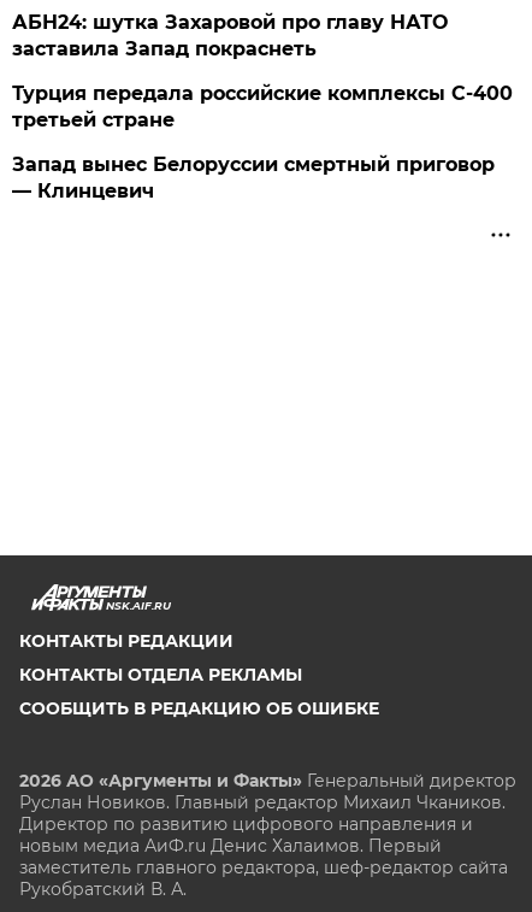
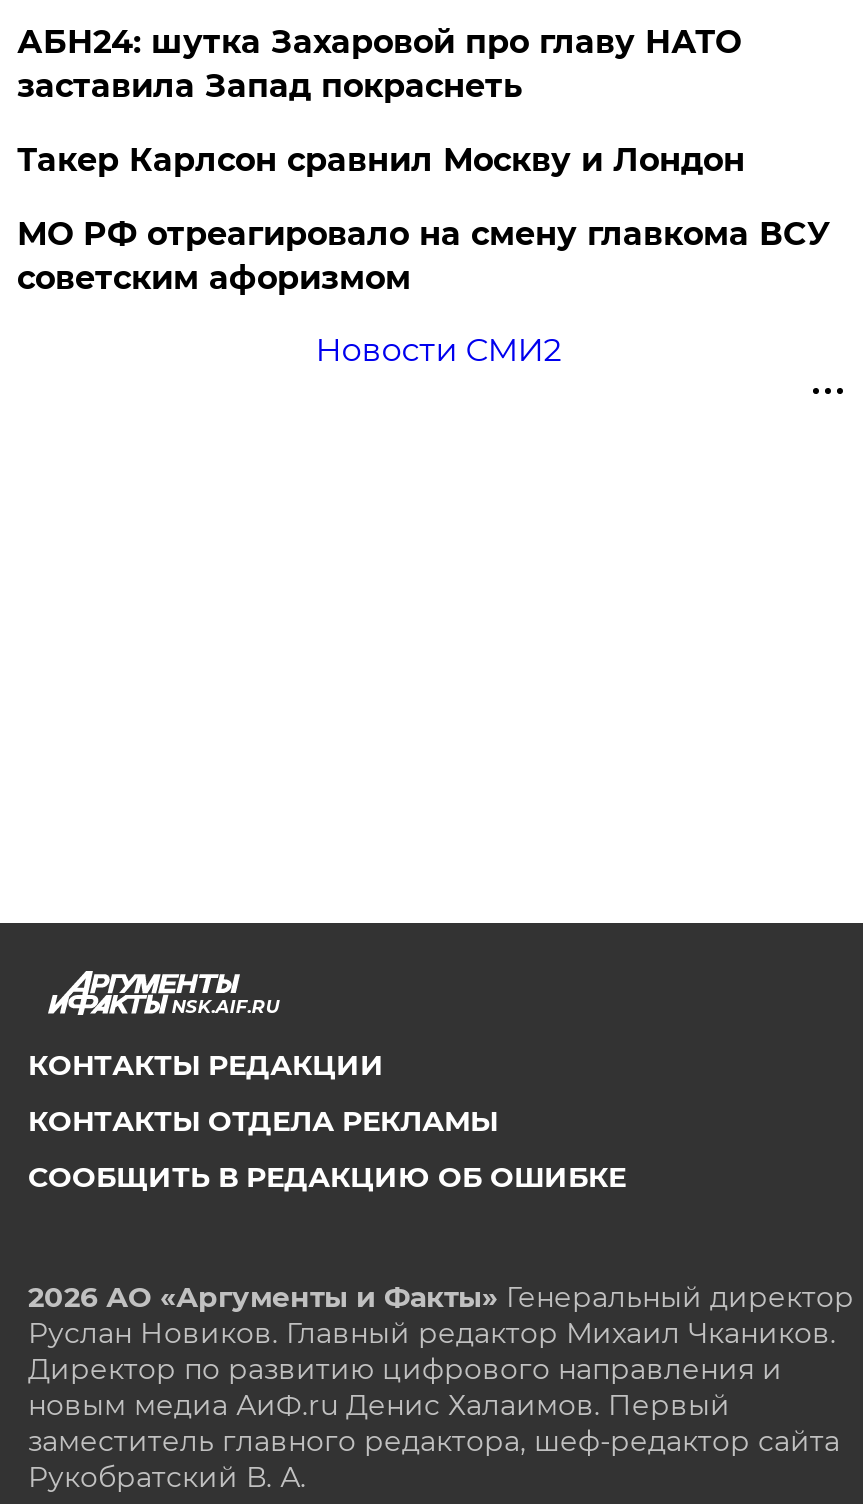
- Турция передала российские комплексы С-400
- третьей стране
- Запад вынес Белоруссии смертный приговор
- — Клинцевич
+ Такер Карлсон сравнил Москву и Лондон
+ МО РФ отреагировало на смену главкома ВСУ
+ советским афоризмом
+ Новости СМИ2
